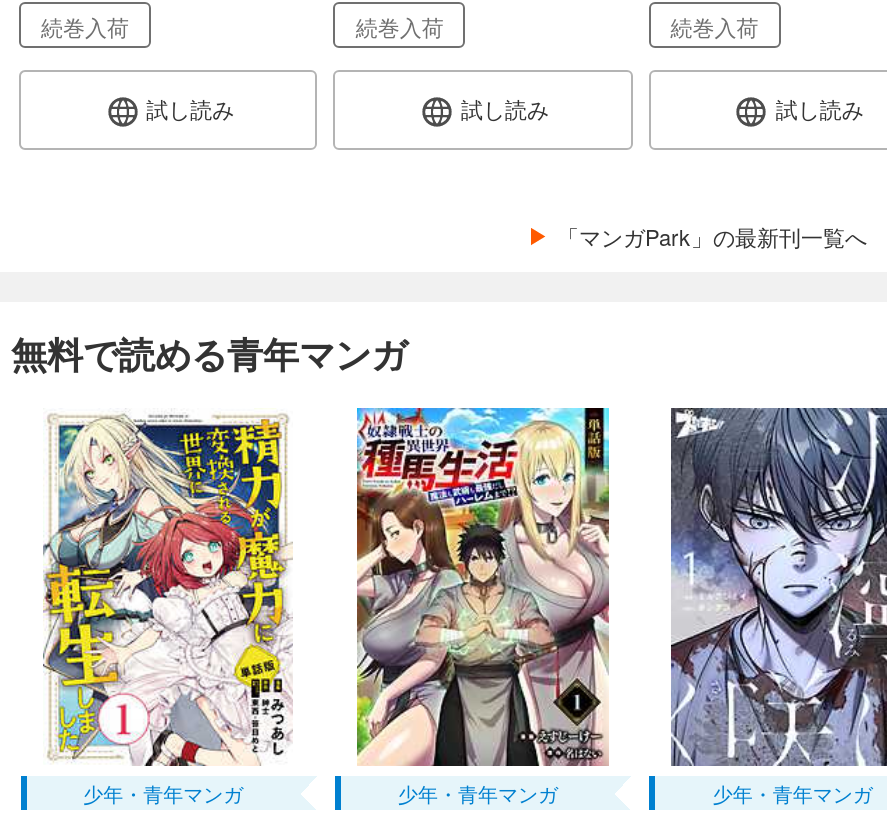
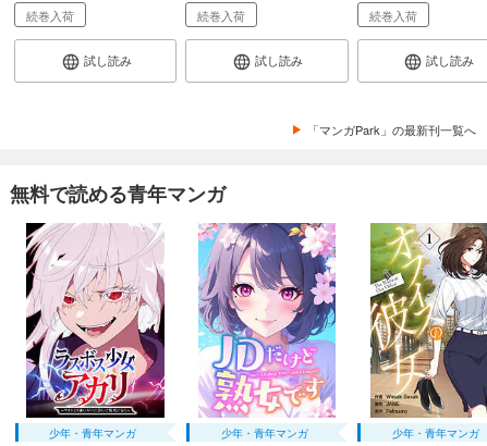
- [image]
+ [image]

- [image]
+ [image]

- [image]
+ [image]
